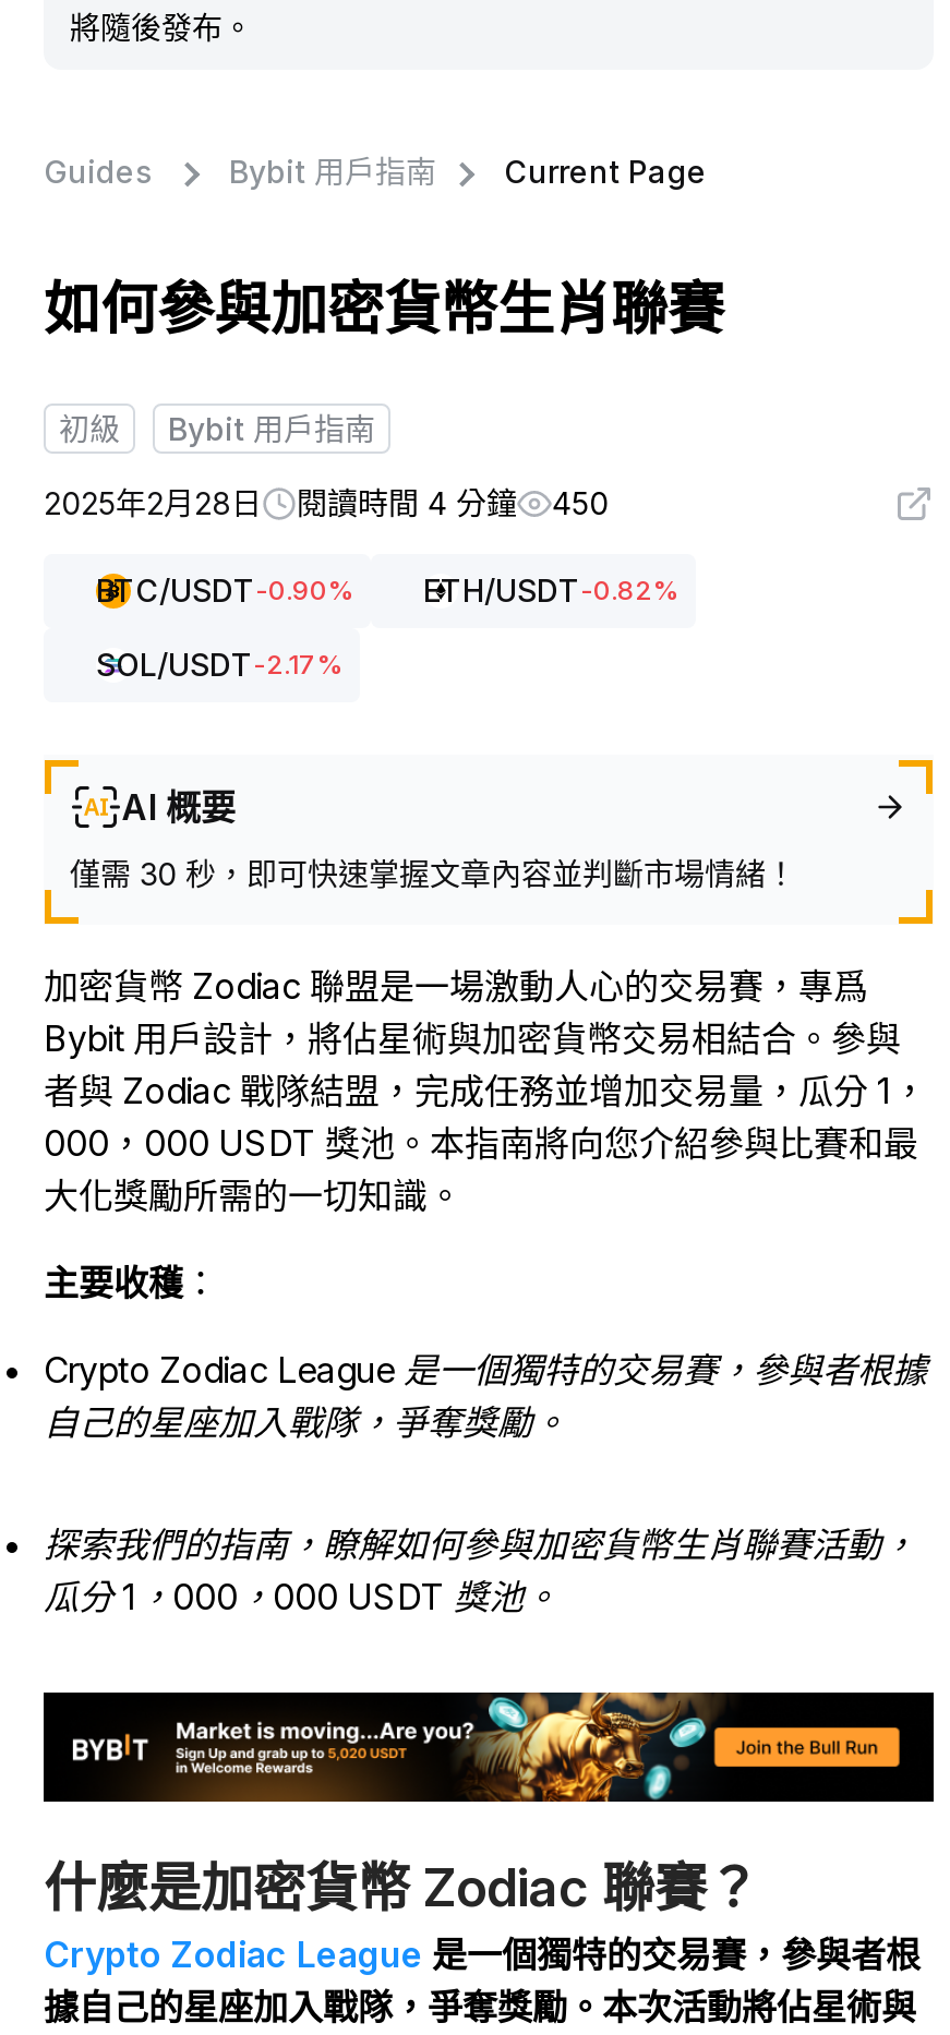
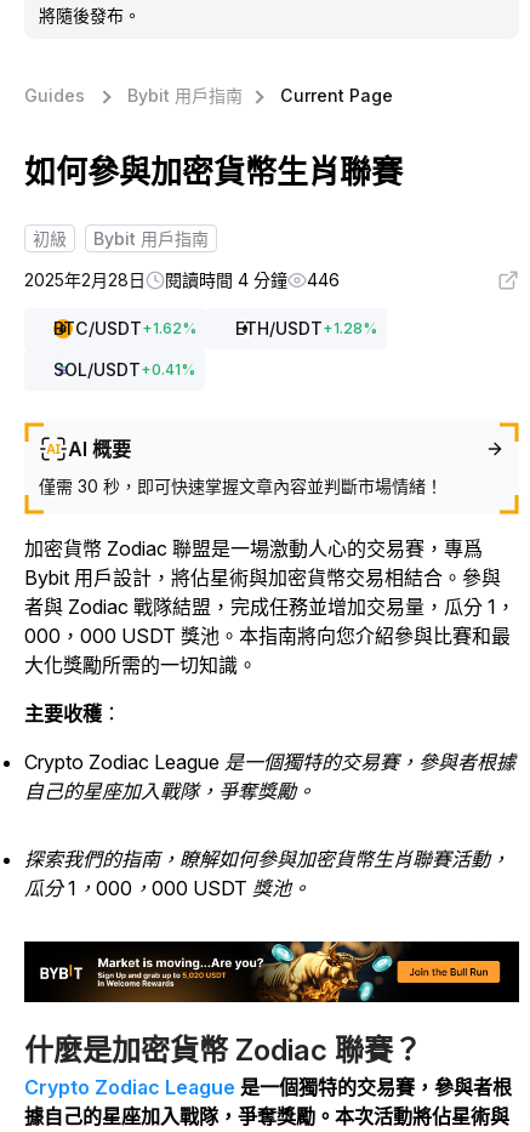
- 2025年2月28日 閱讀時間 4 分鐘 450
+ 2025年2月28日 閱讀時間 4 分鐘 446

- BTC/USDT-0.90%
- ETH/USDT-0.82%
+ BTC/USDT + 1.62%
+ ETH/USDT + 1.28%

- SOL/USDT-2.17%
+ SOL/USDT + 0.41%
